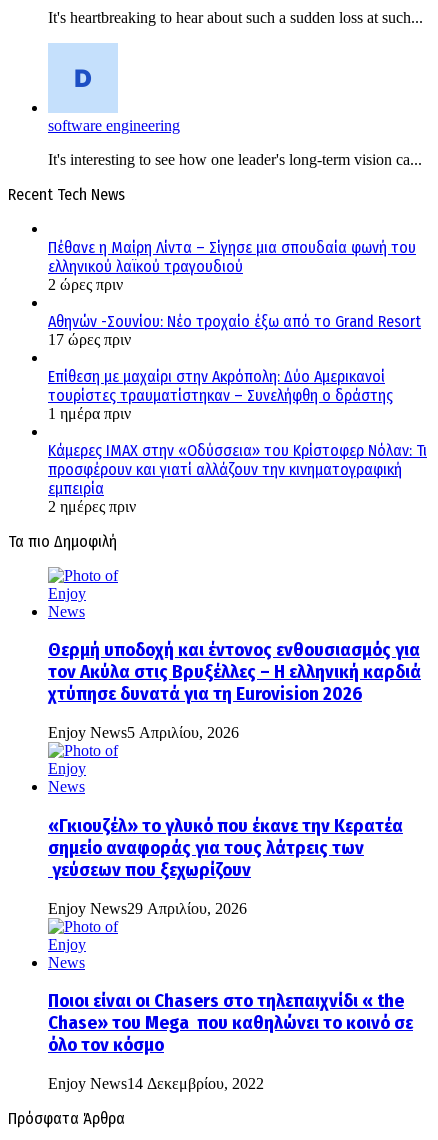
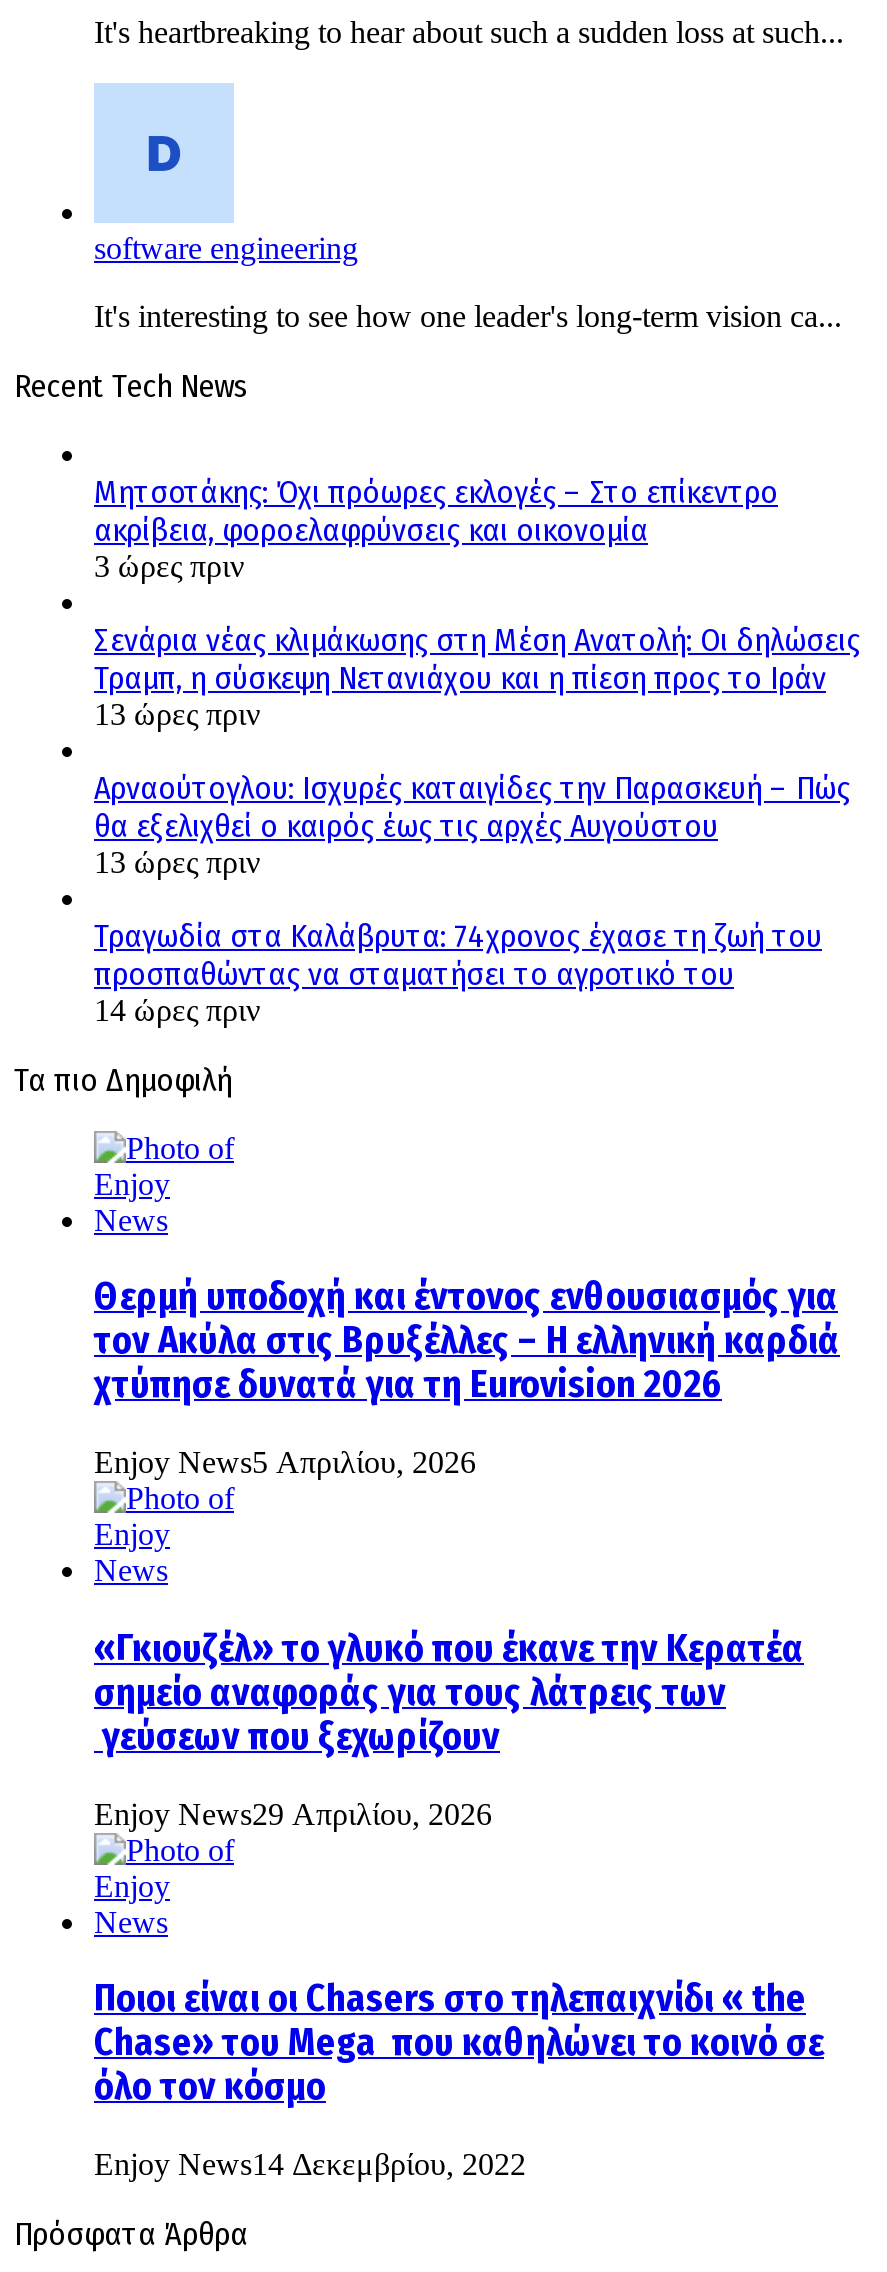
- Πέθανε η Μαίρη Λίντα – Σίγησε μια σπουδαία φωνή του
- ελληνικού λαϊκού τραγουδιού
- 2 ώρες πριν
+ Μητσοτάκης: Όχι πρόωρες εκλογές – Στο επίκεντρο
+ ακρίβεια, φοροελαφρύνσεις και οικονομία
+ 3 ώρες πριν

- Αθηνών -Σουνίου: Νέο τροχαίο έξω από το Grand Resort
- 17 ώρες πριν
+ Σενάρια νέας κλιμάκωσης στη Μέση Ανατολή: Οι δηλώσεις
+ Τραμπ, η σύσκεψη Νετανιάχου και η πίεση προς το Ιράν
+ 13 ώρες πριν

- Επίθεση με μαχαίρι στην Ακρόπολη: Δύο Αμερικανοί
- τουρίστες τραυματίστηκαν – Συνελήφθη ο δράστης
- 1 ημέρα πριν
+ Αρναούτογλου: Ισχυρές καταιγίδες την Παρασκευή – Πώς
+ θα εξελιχθεί ο καιρός έως τις αρχές Αυγούστου
+ 13 ώρες πριν

- Κάμερες IMAX στην «Οδύσσεια» του Κρίστοφερ Νόλαν: Τι
- προσφέρουν και γιατί αλλάζουν την κινηματογραφική
- εμπειρία
- 2 ημέρες πριν
+ Τραγωδία στα Καλάβρυτα: 74χρονος έχασε τη ζωή του
+ προσπαθώντας να σταματήσει το αγροτικό του
+ 14 ώρες πριν
